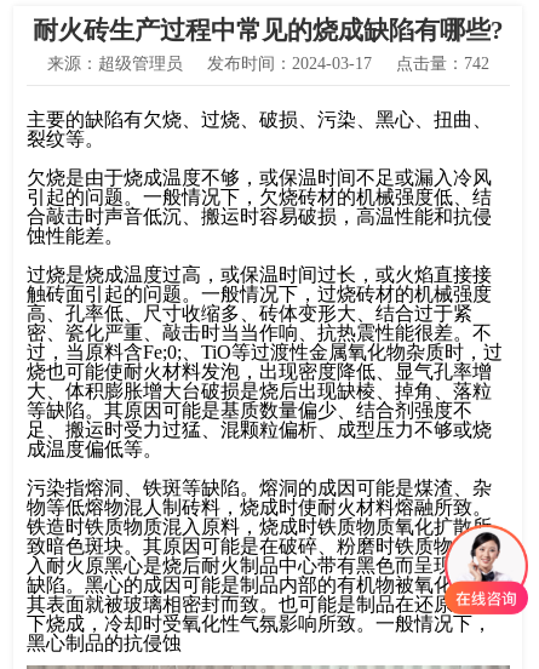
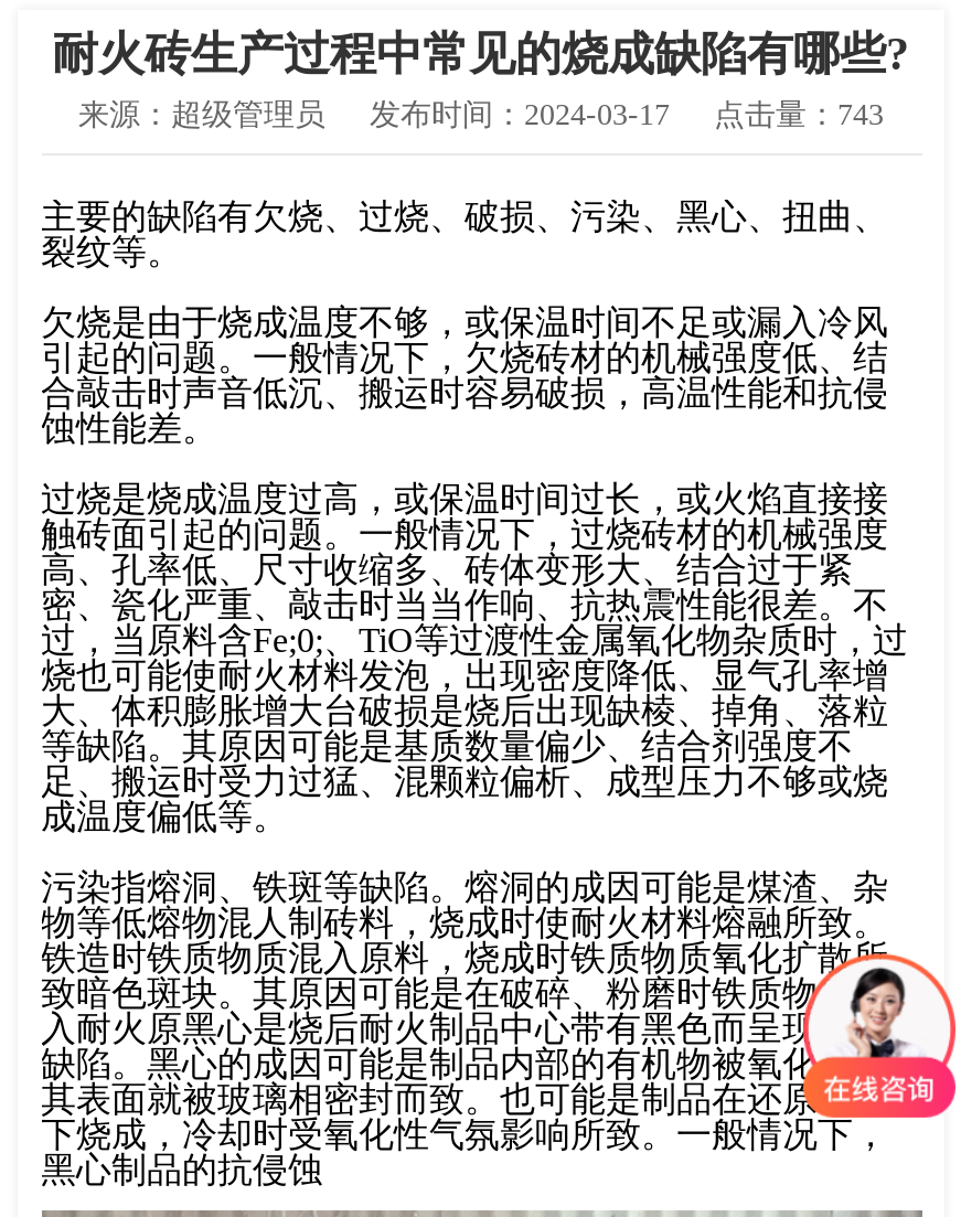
- 来源：超级管理员 发布时间：2024-03-17 点击量：742
+ 来源：超级管理员 发布时间：2024-03-17 点击量：743
